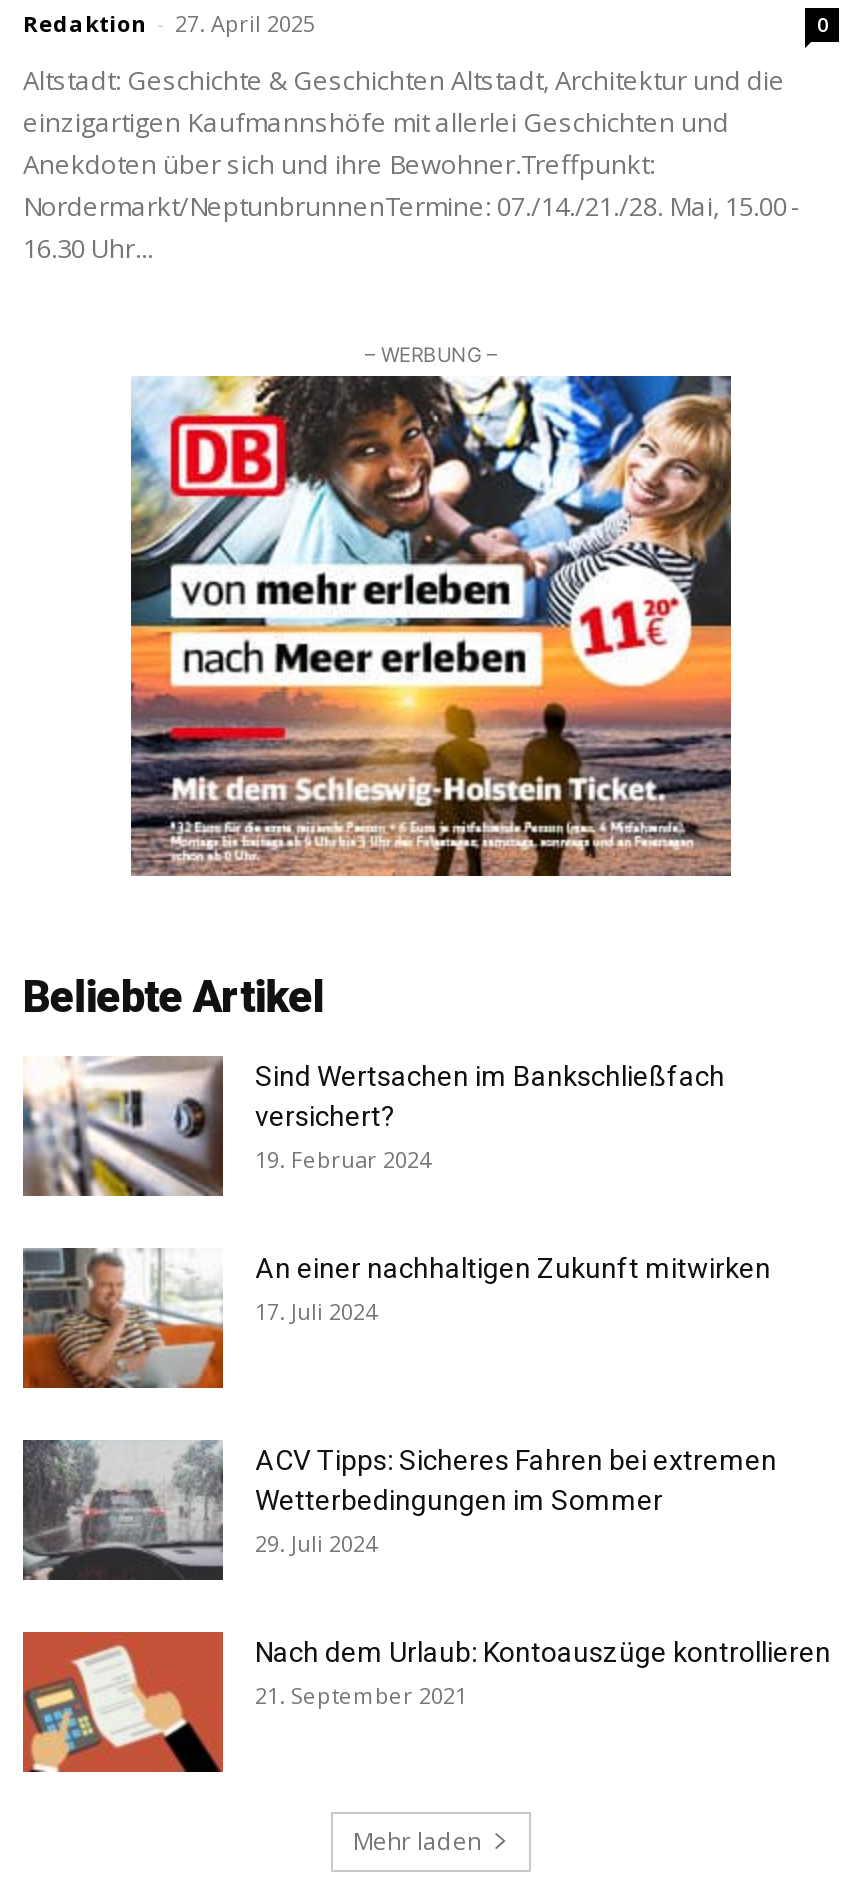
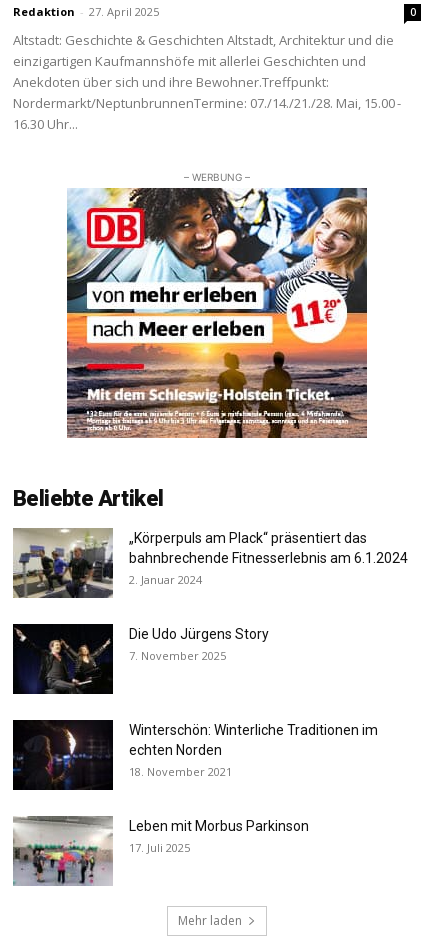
- [image]
- Sind Wertsachen im Bankschließfach
- versichert?
- 19. Februar 2024
+ [image]
+ „Körperpuls am Plack“ präsentiert das
+ bahnbrechende Fitnesserlebnis am 6.1.2024
+ 2. Januar 2024

- [image]
- An einer nachhaltigen Zukunft mitwirken
- 17. Juli 2024
+ [image]
+ Die Udo Jürgens Story
+ 7. November 2025

- [image]
- ACV Tipps: Sicheres Fahren bei extremen
- Wetterbedingungen im Sommer
- 29. Juli 2024
+ [image]
+ Winterschön: Winterliche Traditionen im
+ echten Norden
+ 18. November 2021

- [image]
- Nach dem Urlaub: Kontoauszüge kontrollieren
- 21. September 2021
+ [image]
+ Leben mit Morbus Parkinson
+ 17. Juli 2025
